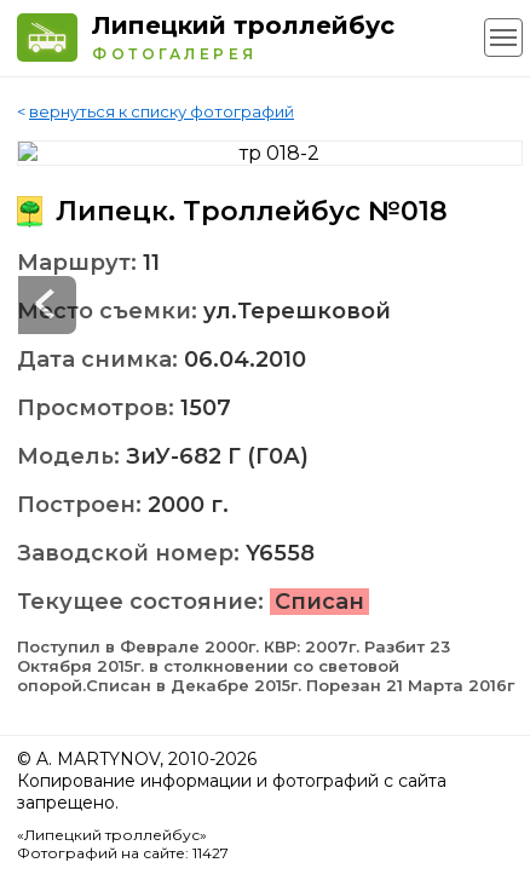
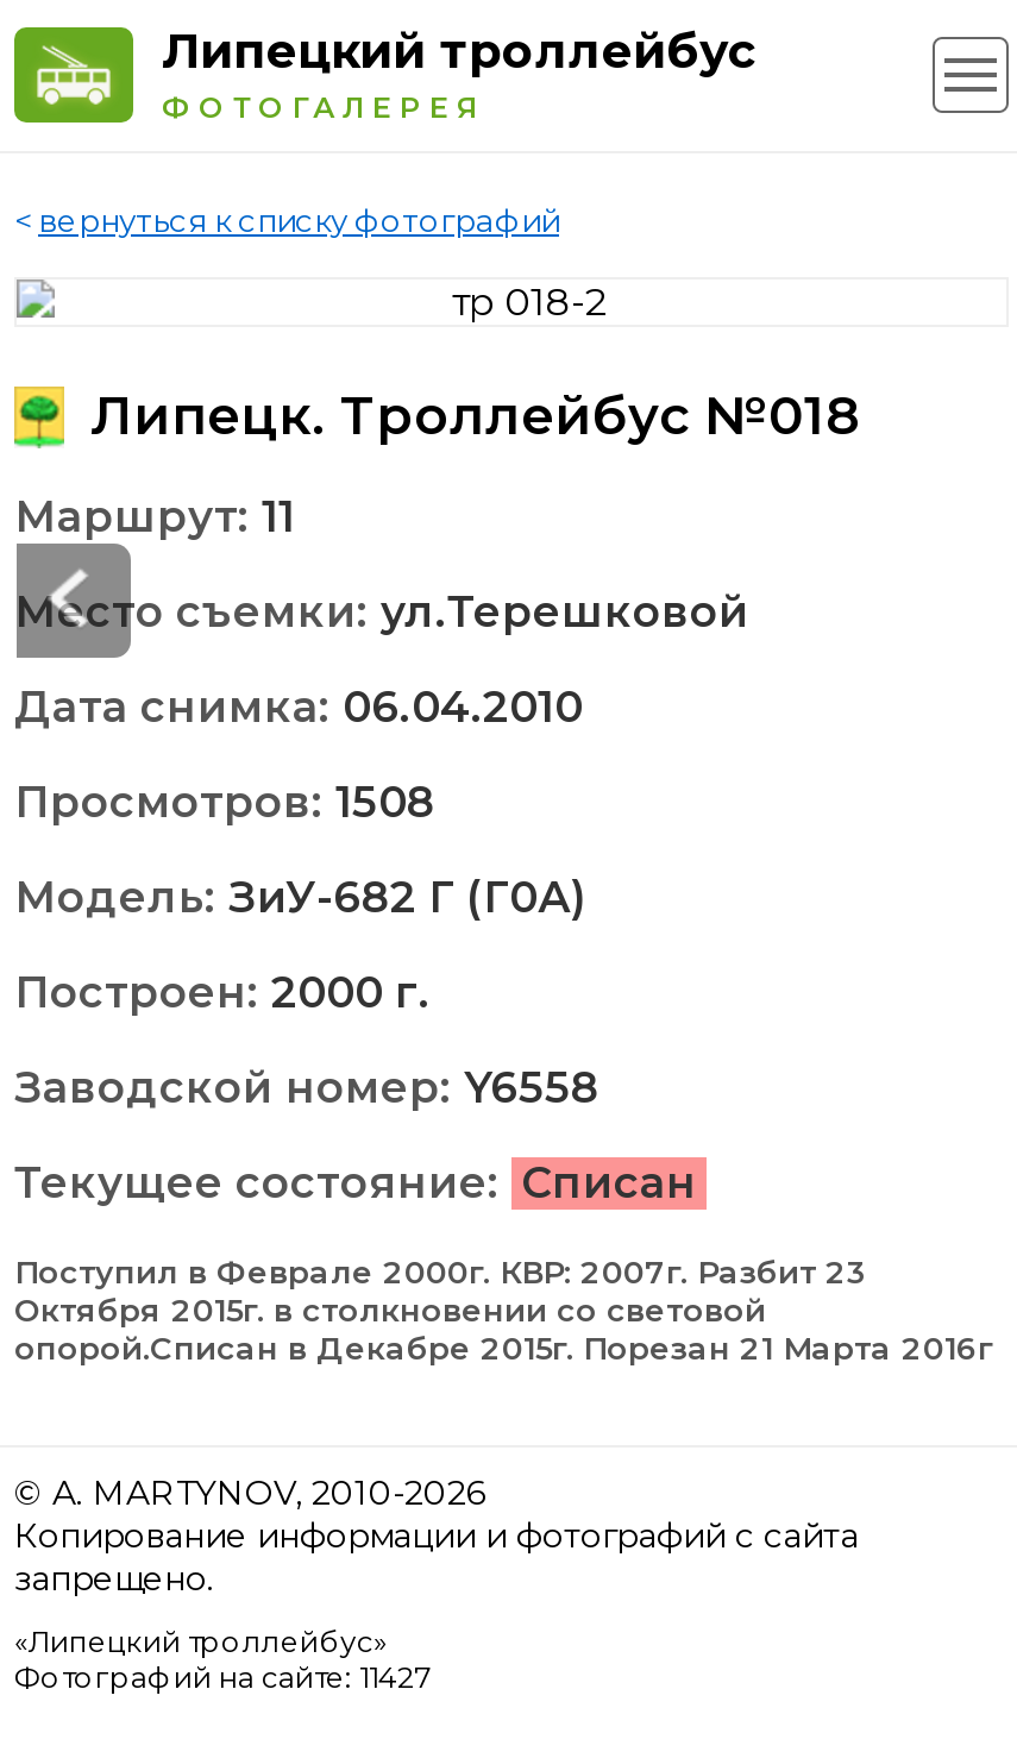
- Просмотров: 1507
+ Просмотров: 1508
